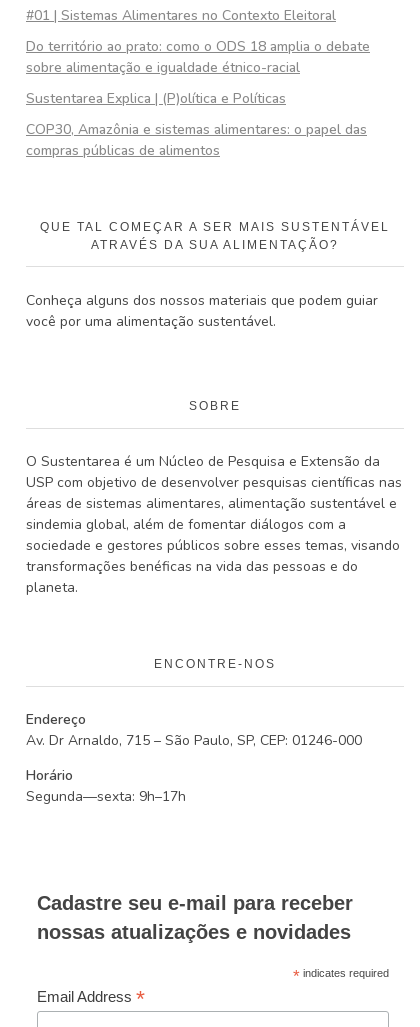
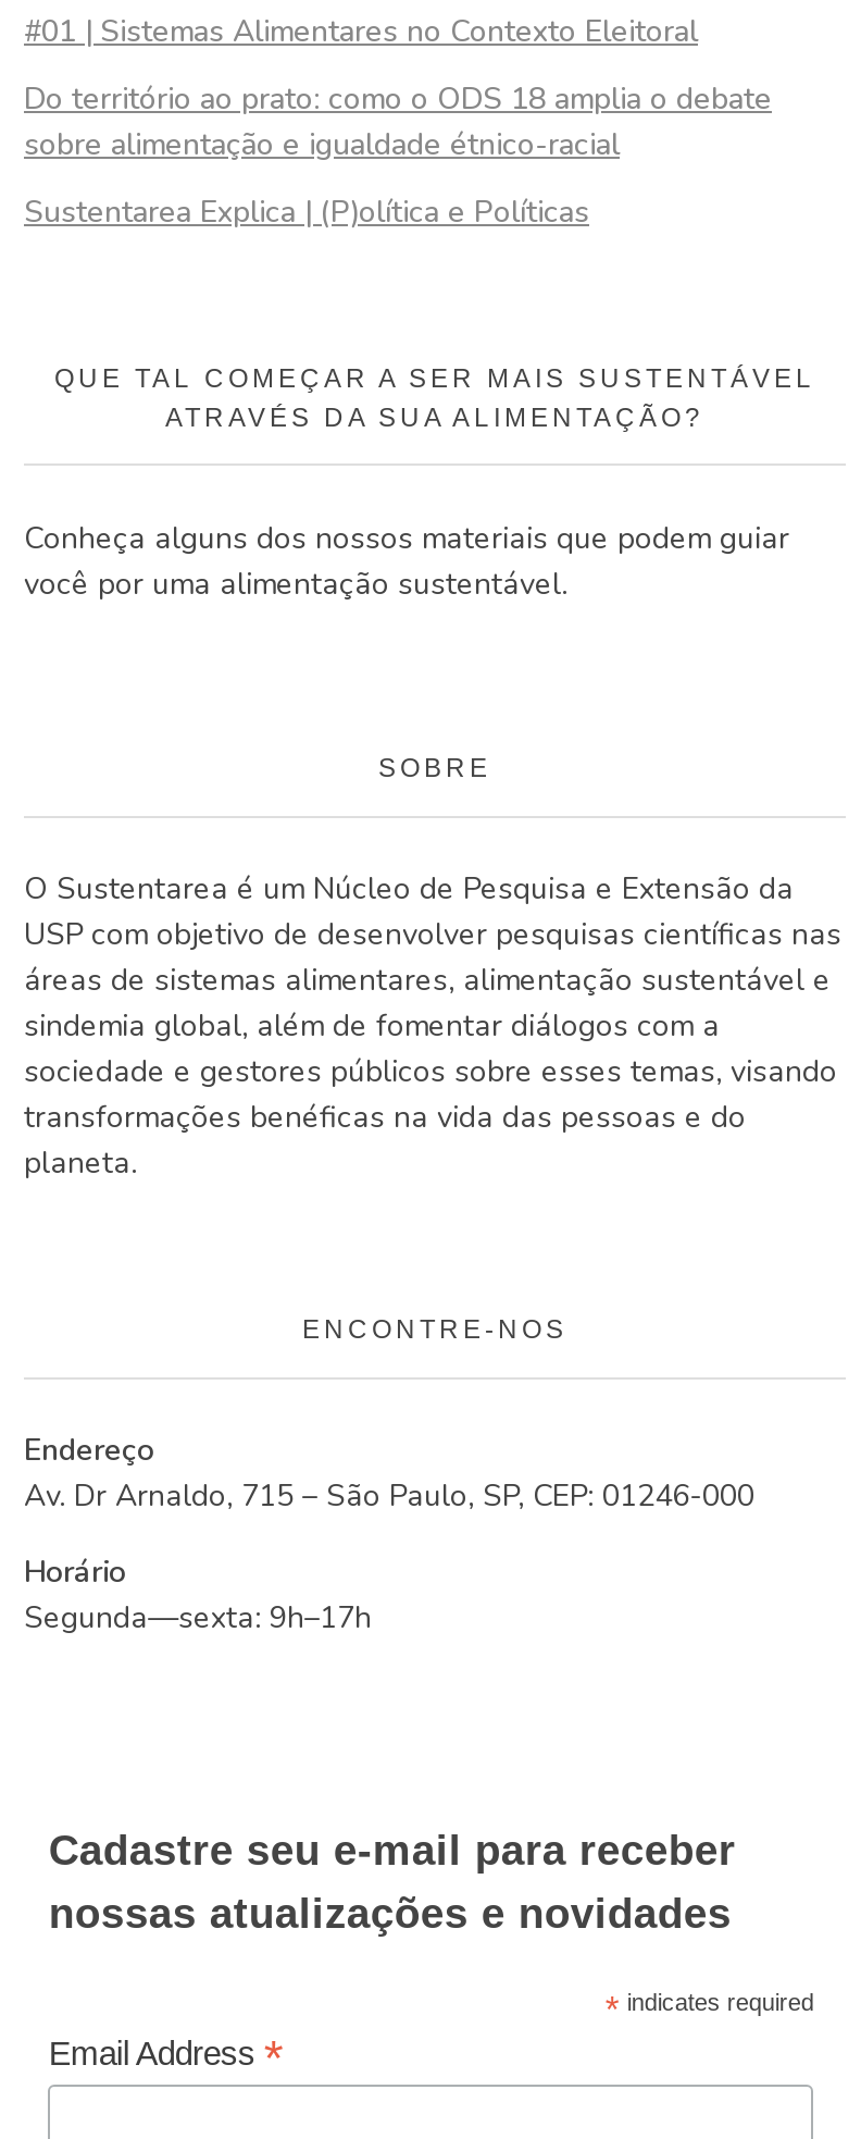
- COP30, Amazônia e sistemas alimentares: o papel das
- compras públicas de alimentos
